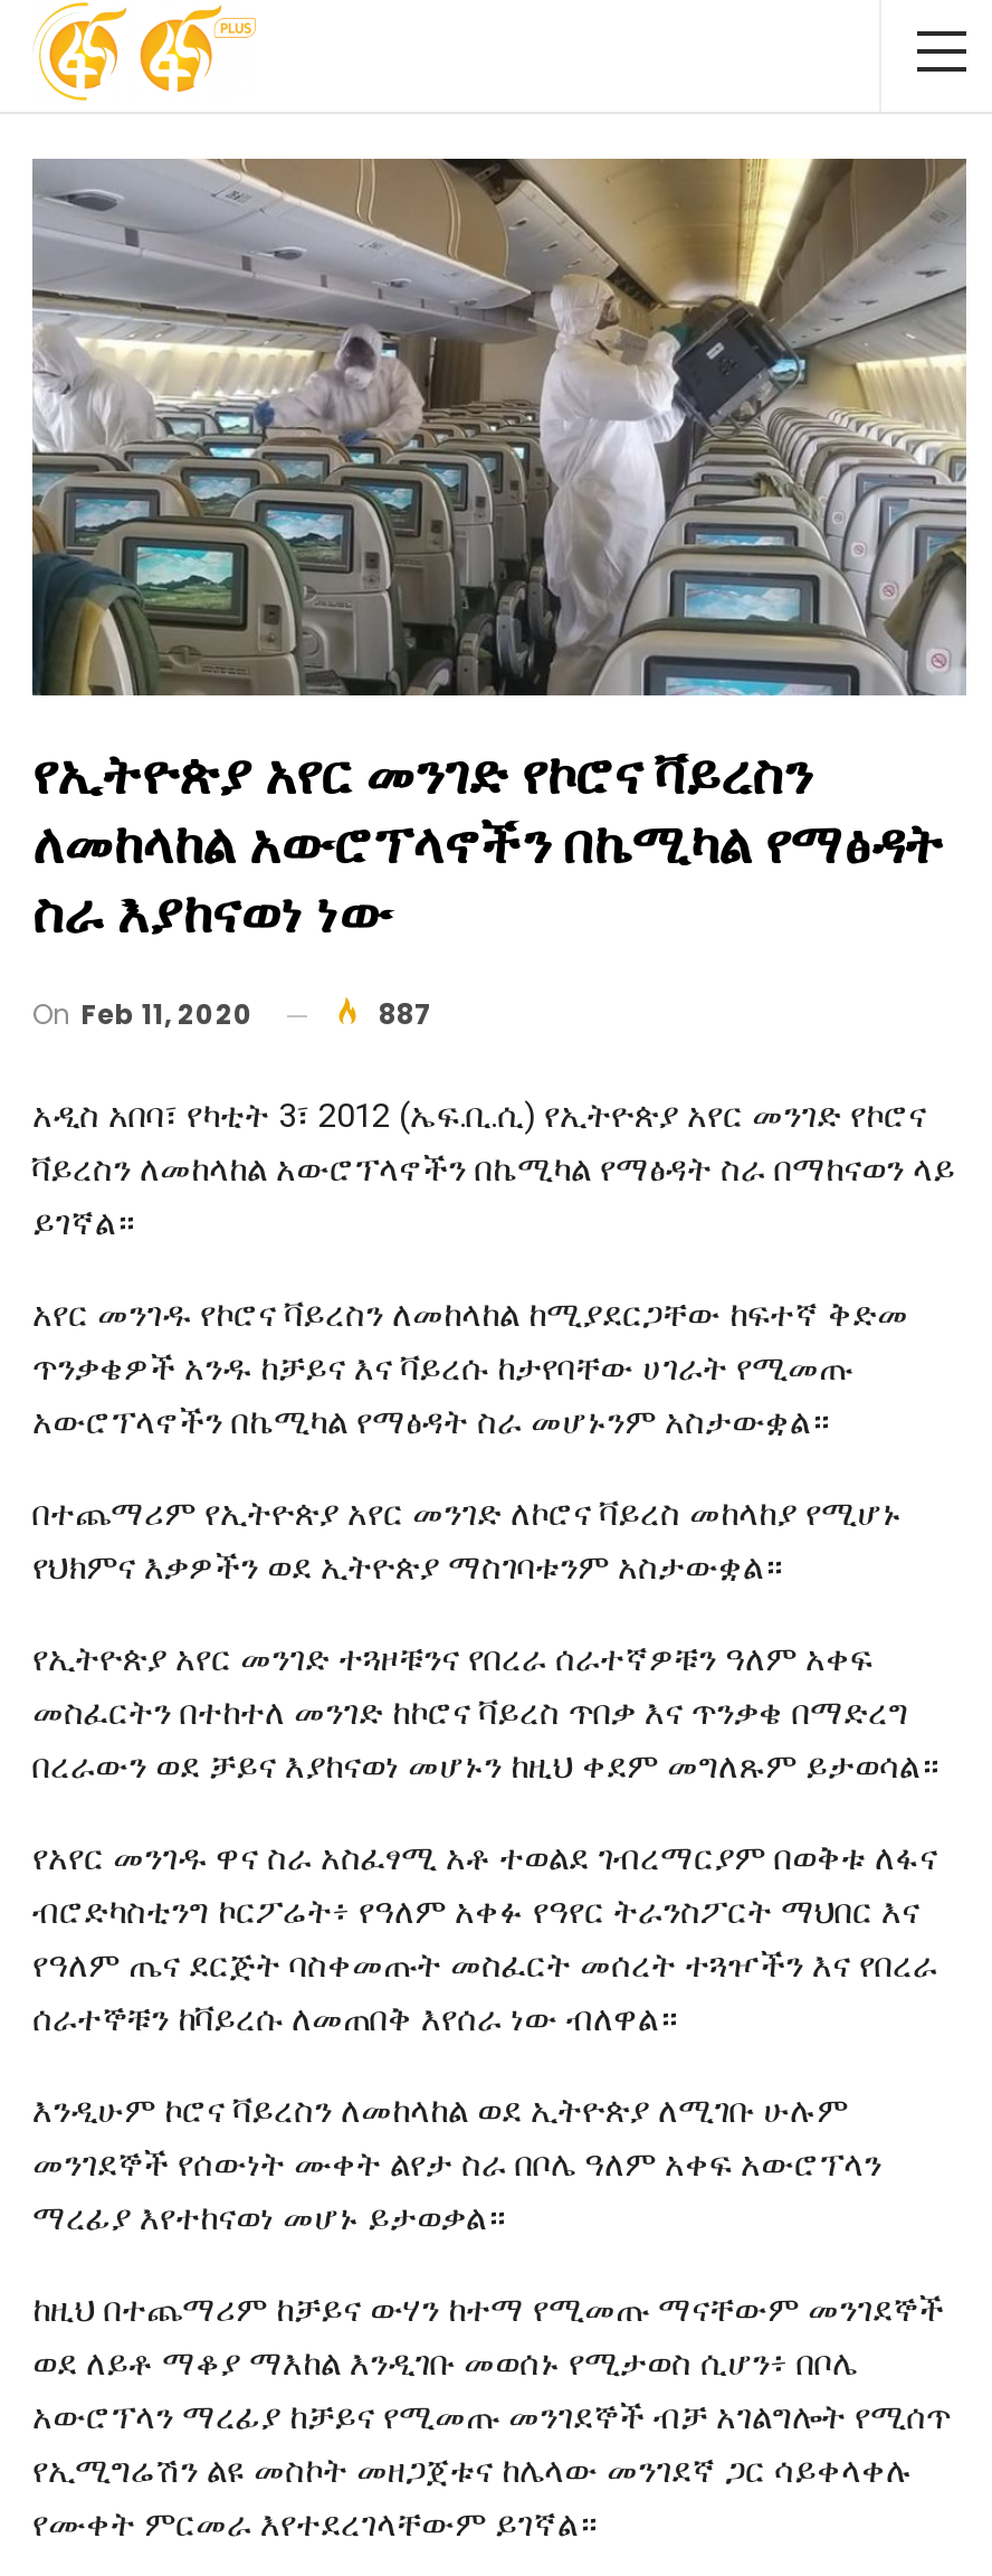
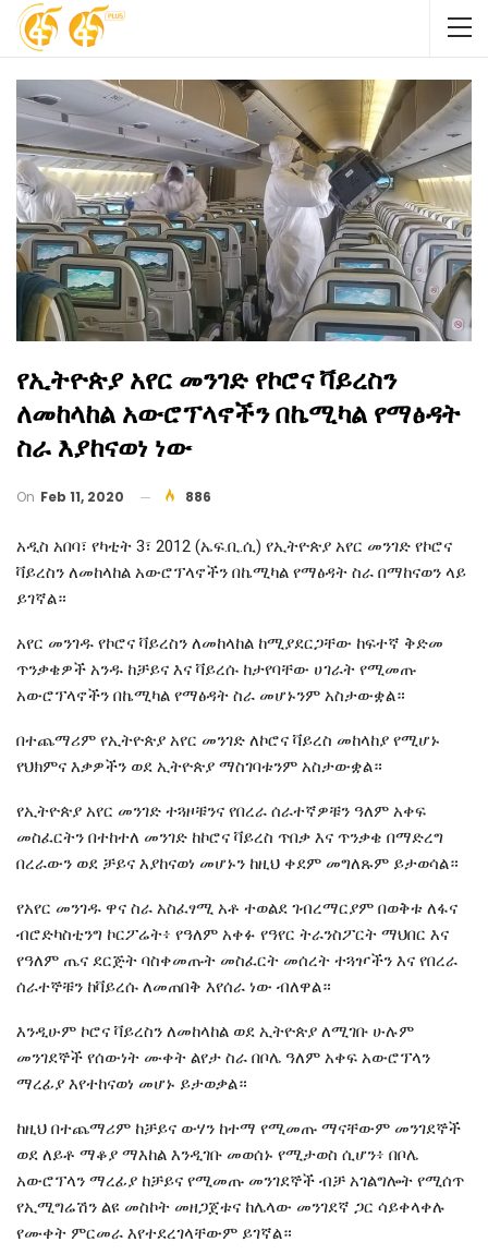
- 887
+ 886
